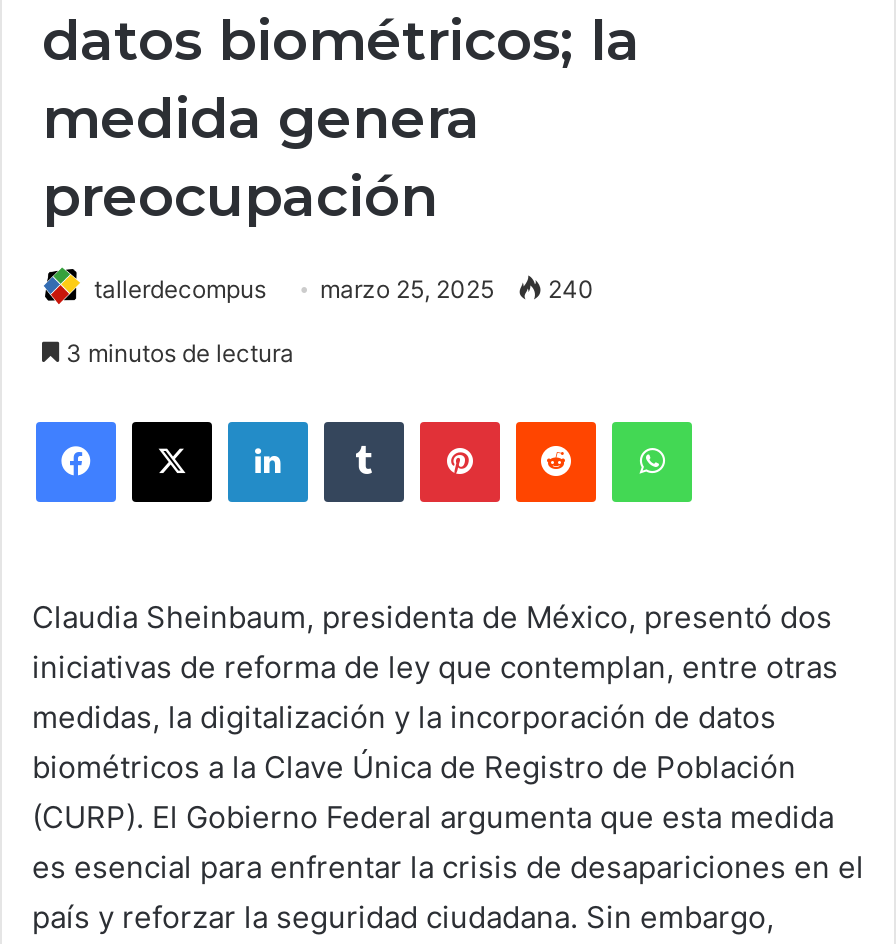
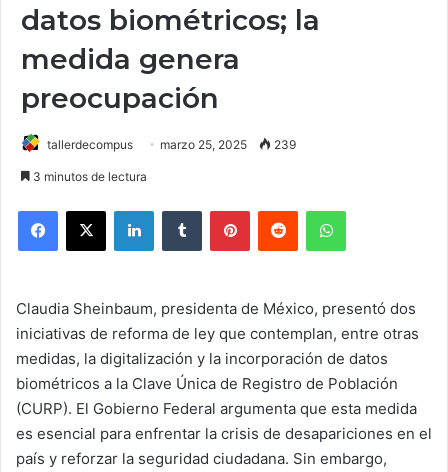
- tallerdecompus marzo 25, 2025 240
+ tallerdecompus marzo 25, 2025 239
